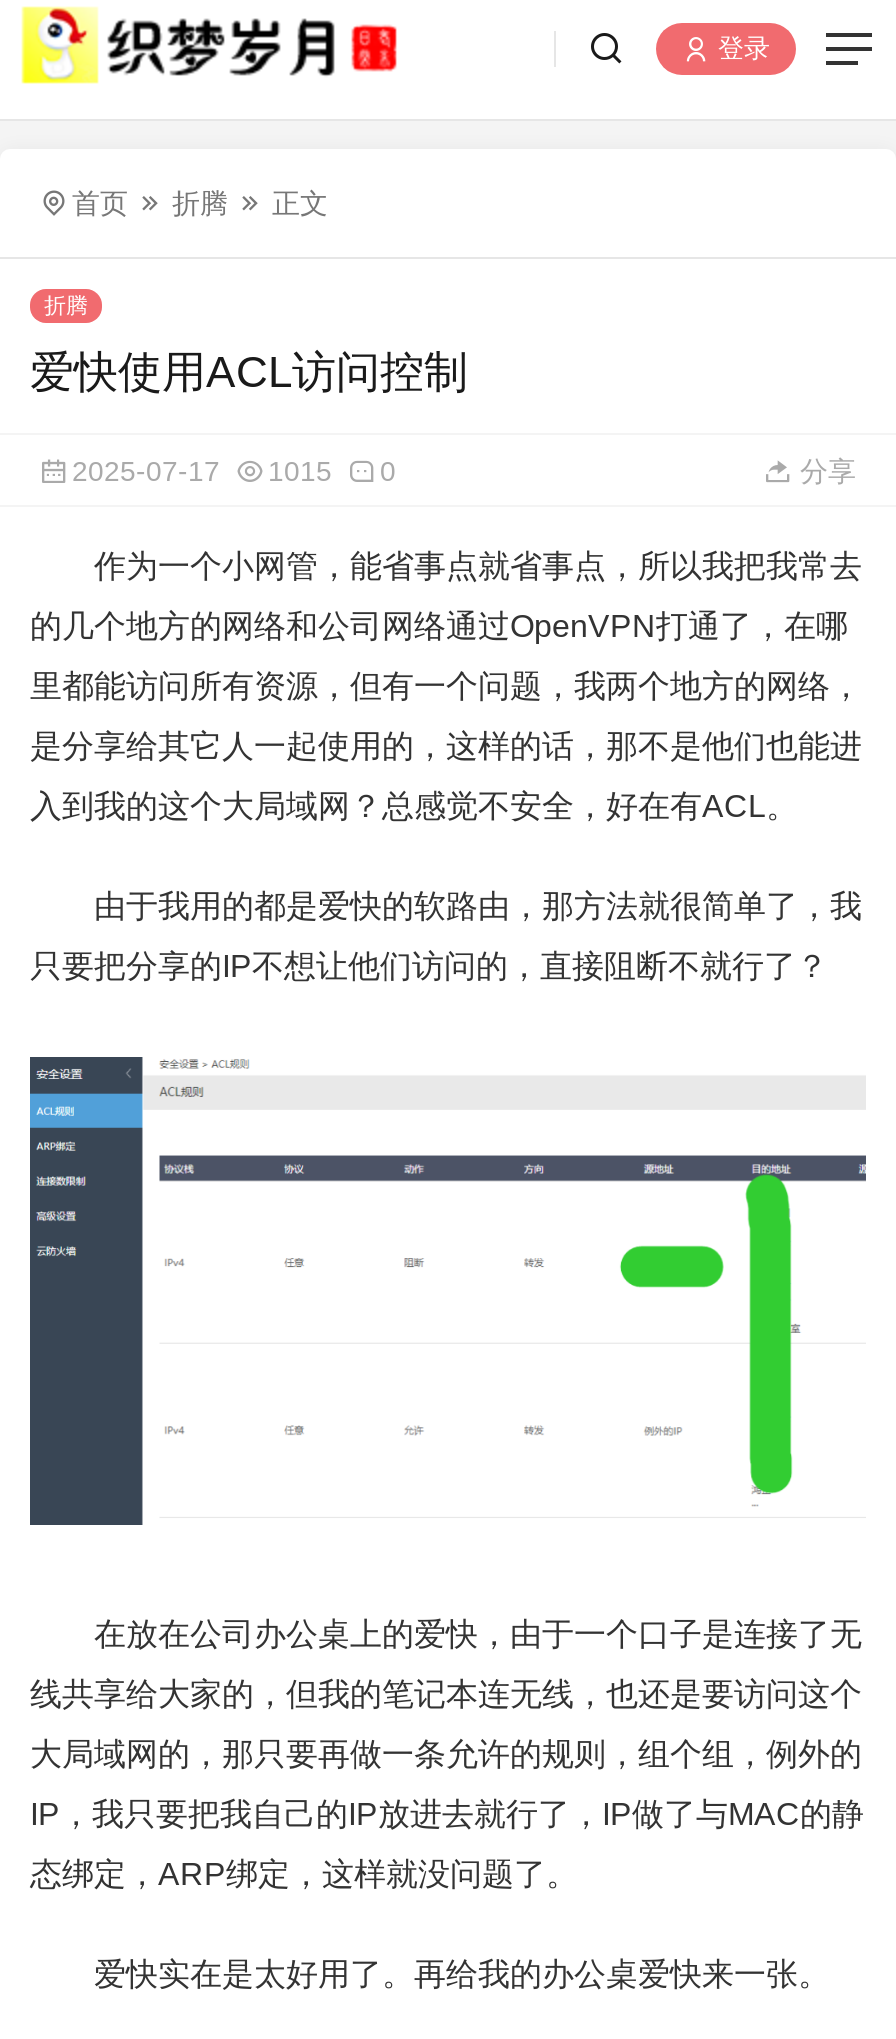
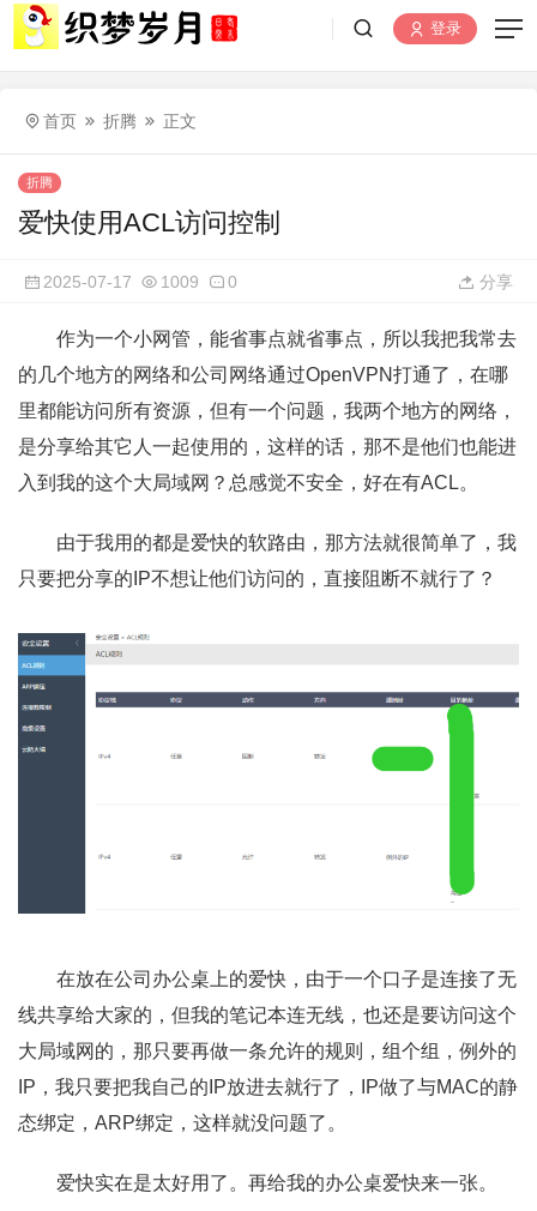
- 2025-07-17 1015 0
+ 2025-07-17 1009 0
